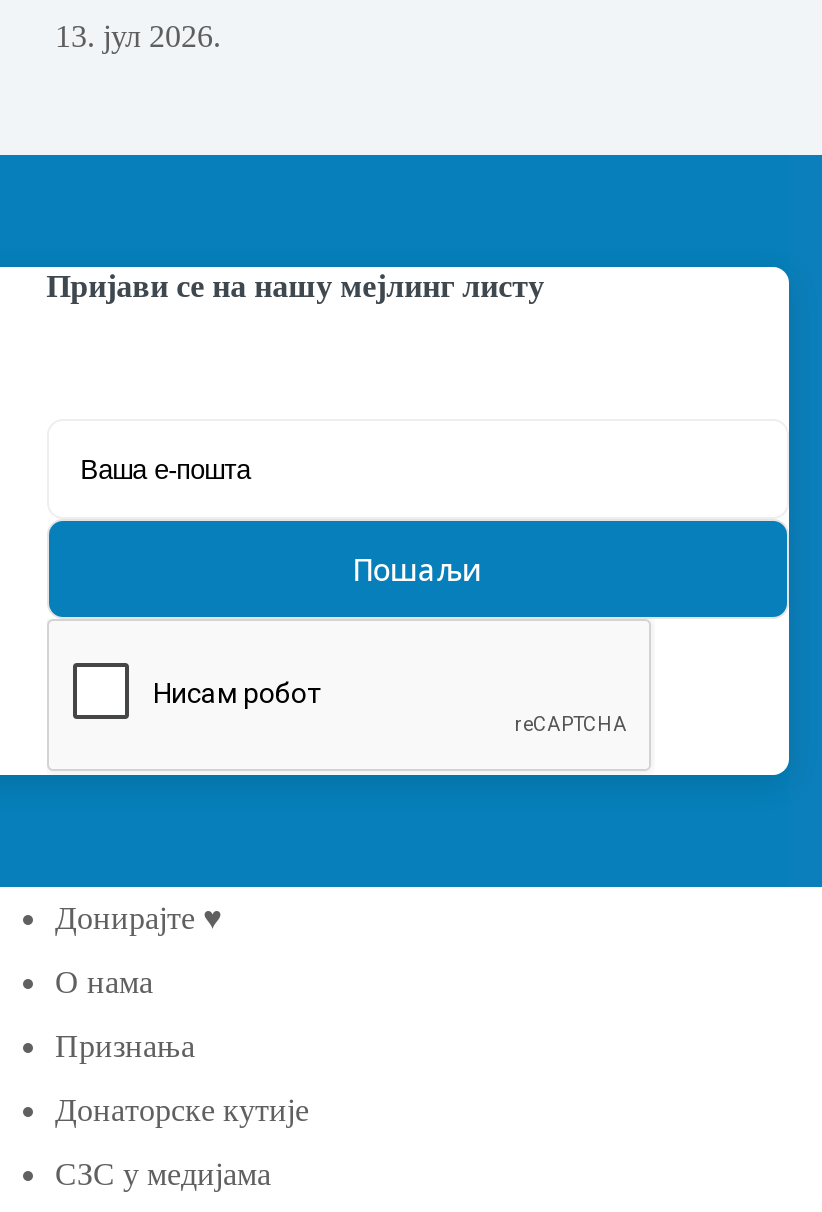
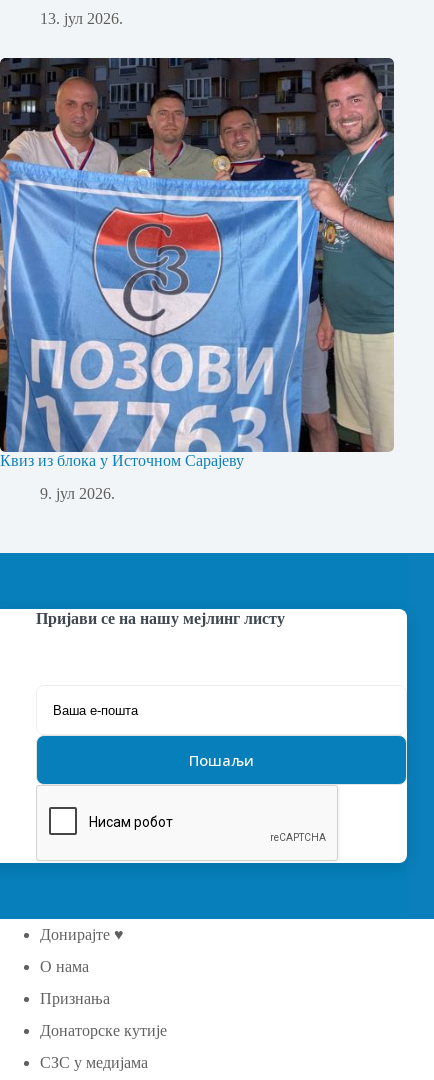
+ [image]
+ Квиз из блока у Источном Сарајеву
+ 9. јул 2026.
